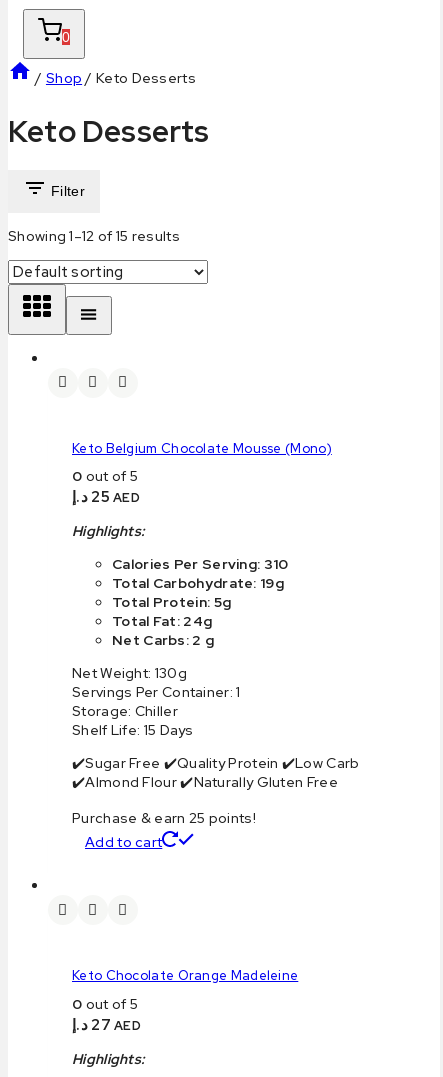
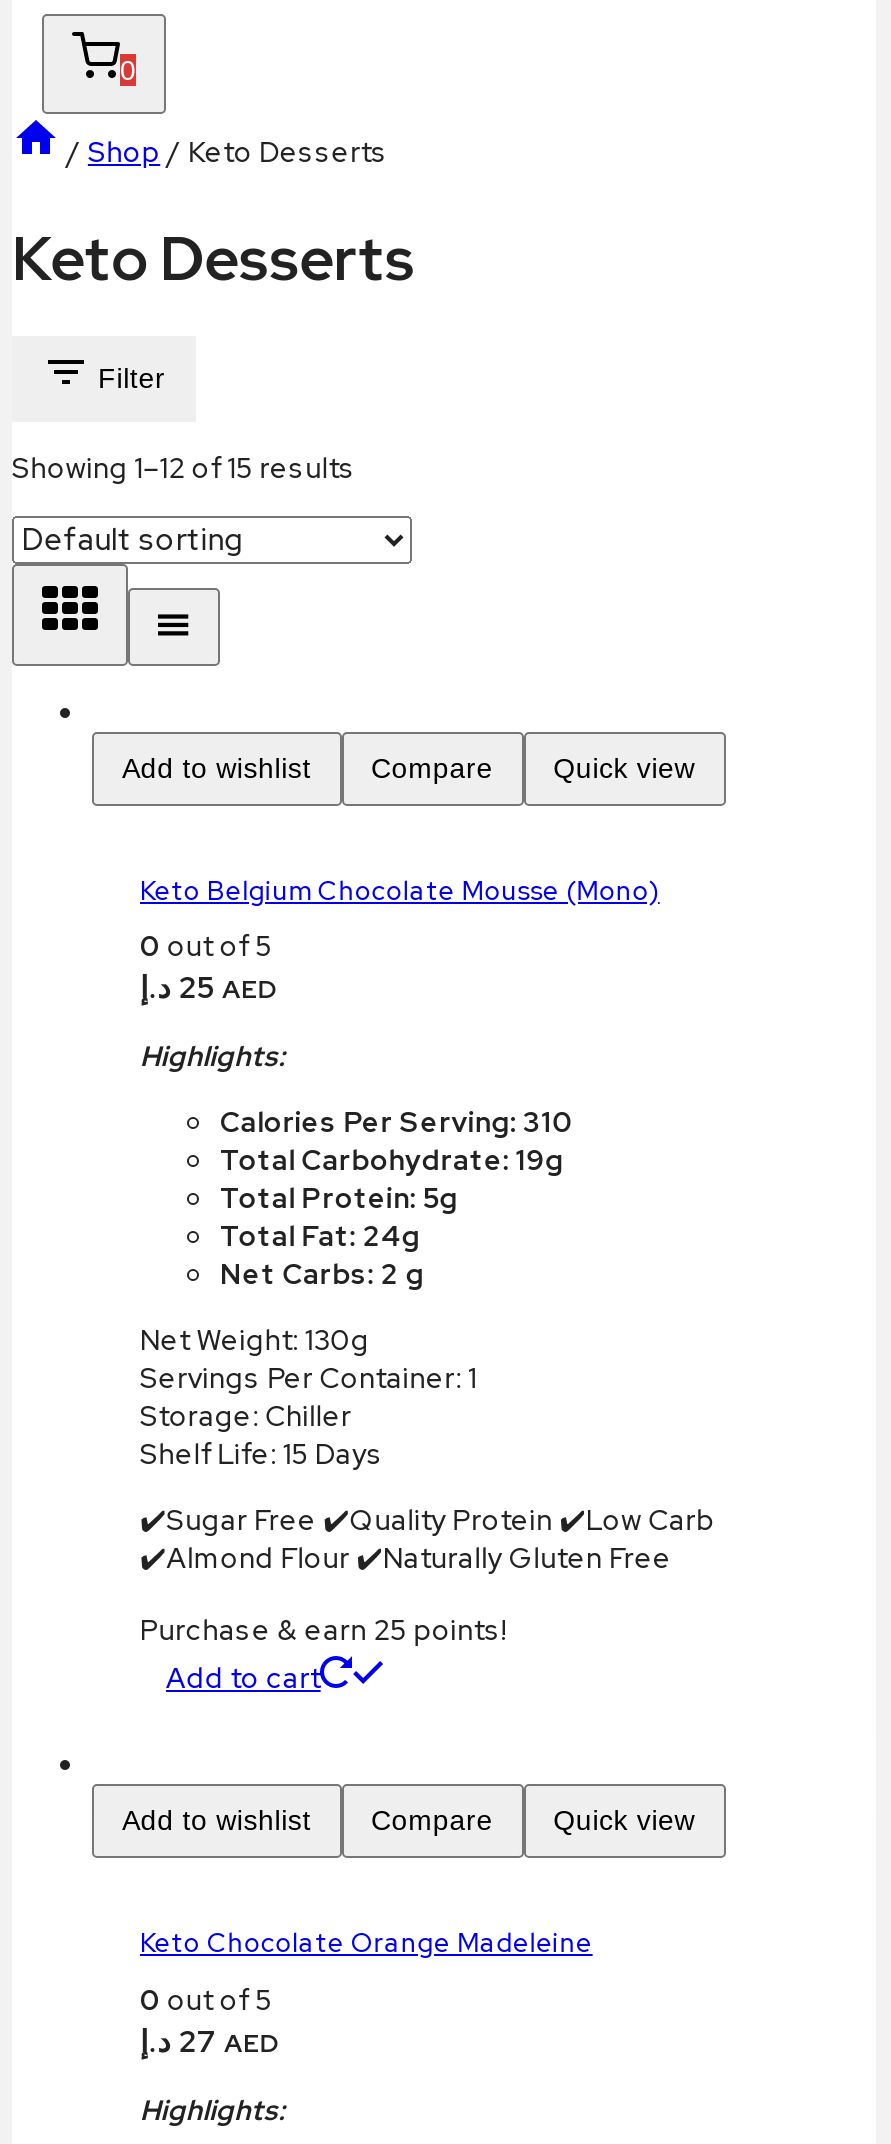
+ Add to wishlist
+ Compare
+ Quick view

+ Add to wishlist
+ Compare
+ Quick view
